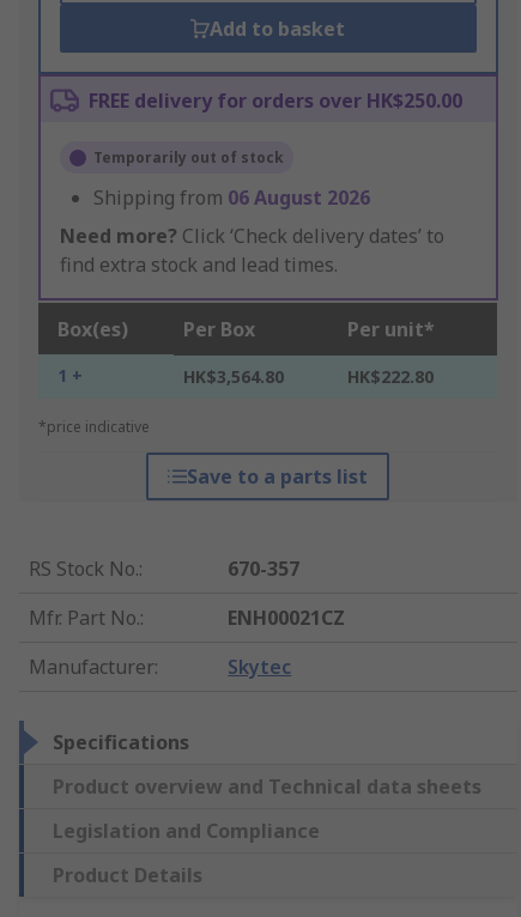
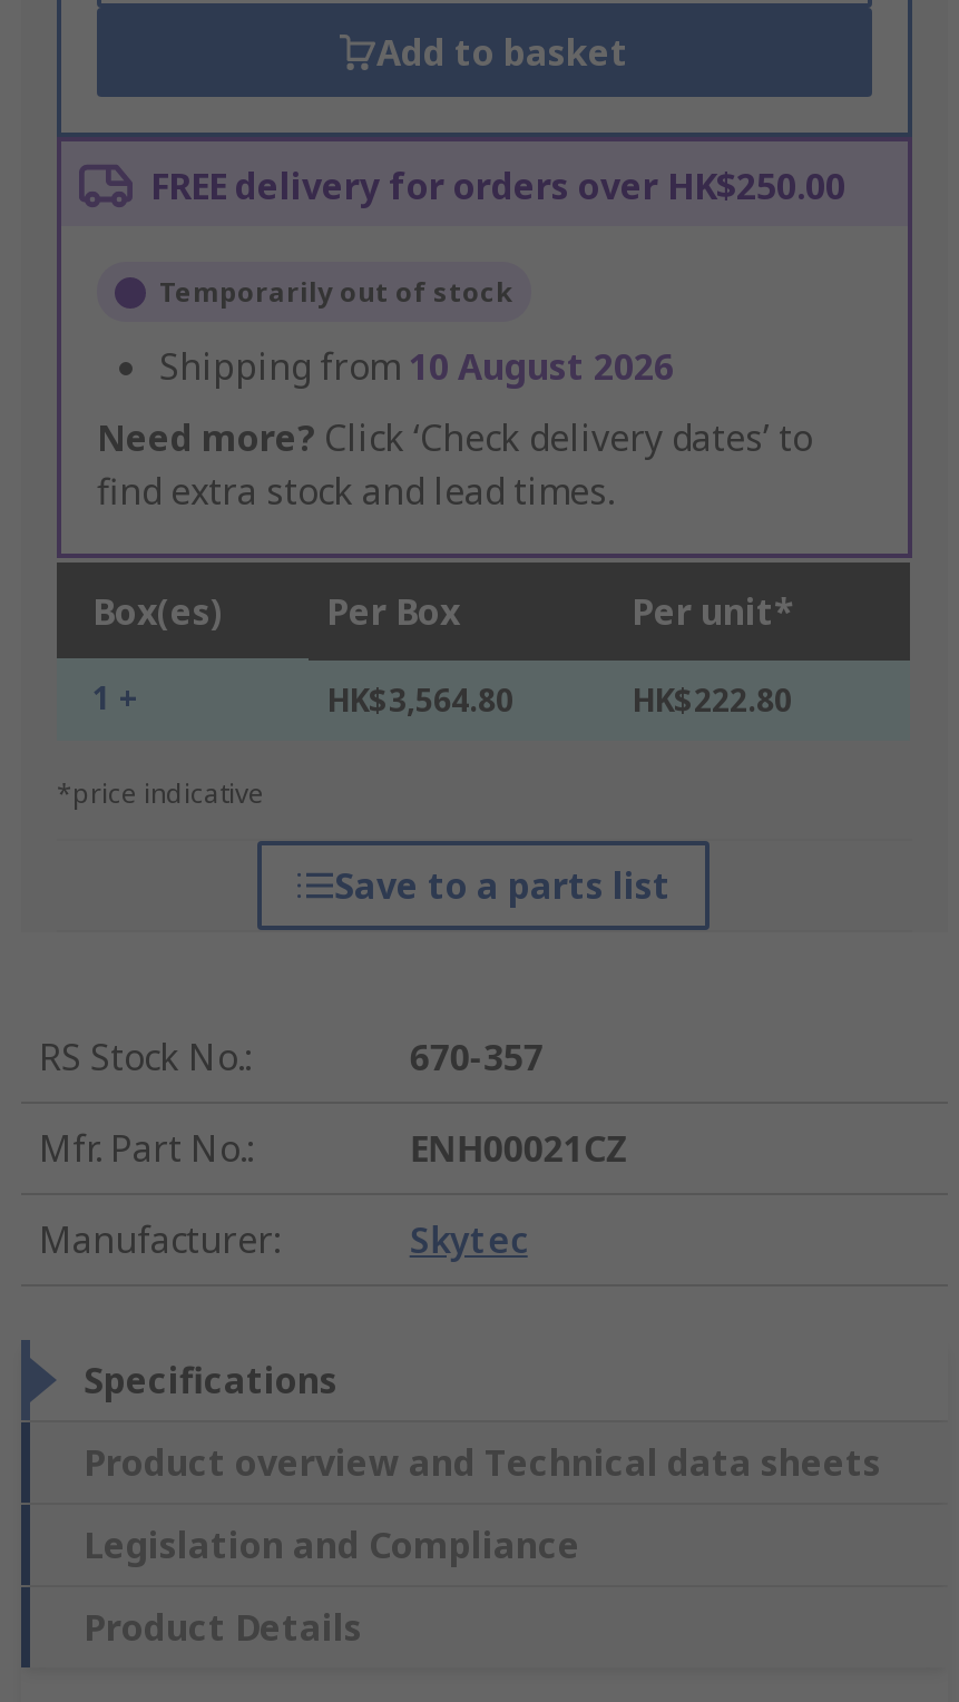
- Shipping from 06 August 2026
+ Shipping from 10 August 2026
